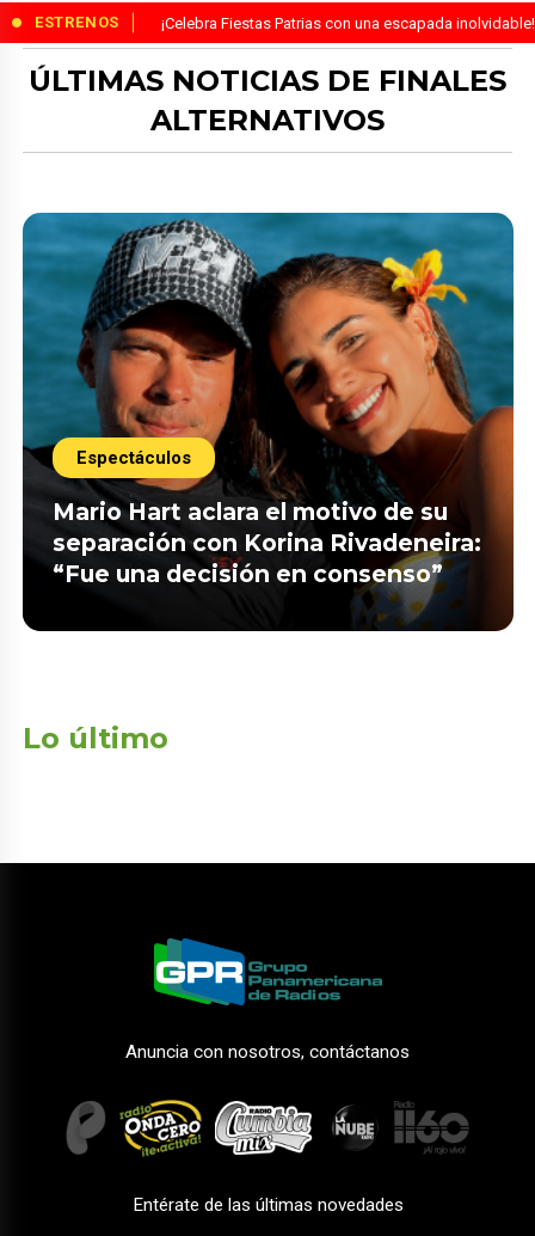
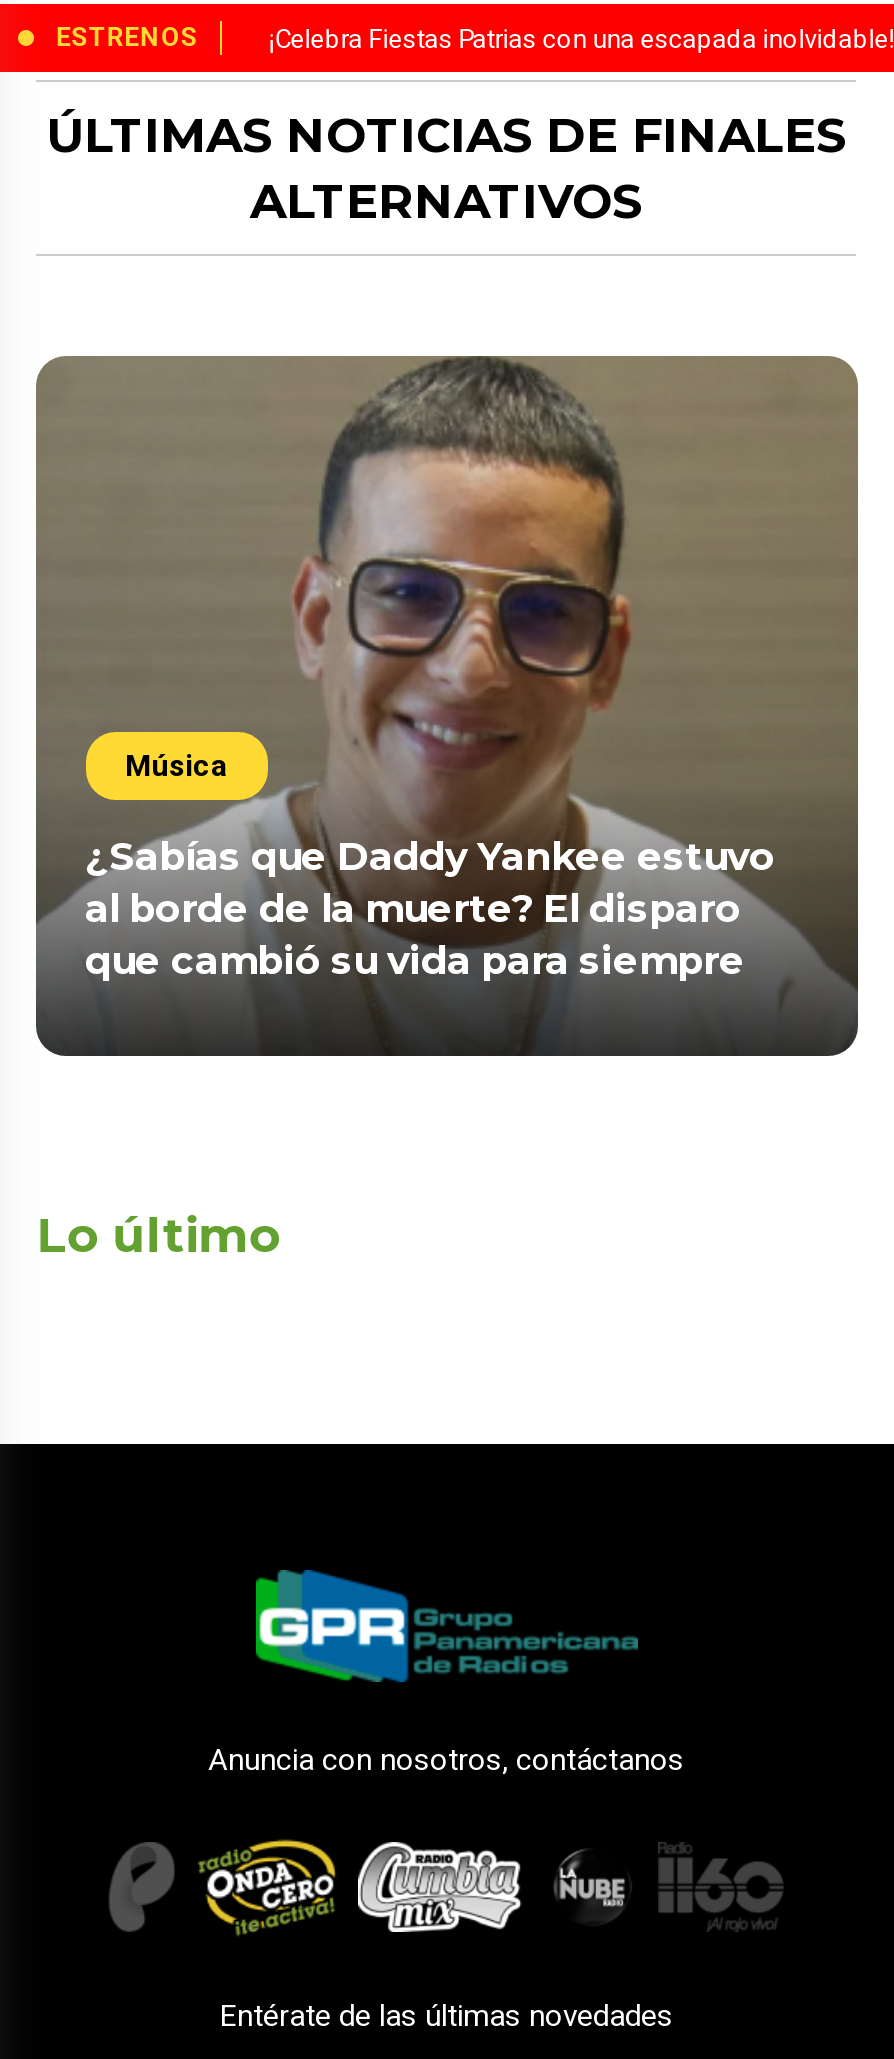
- [image]
- Espectáculos
+ [image]
+ Música

- Mario Hart aclara el motivo de su
- separación con Korina Rivadeneira:
- “Fue una decisión en consenso”
+ ¿Sabías que Daddy Yankee estuvo
+ al borde de la muerte? El disparo
+ que cambió su vida para siempre
